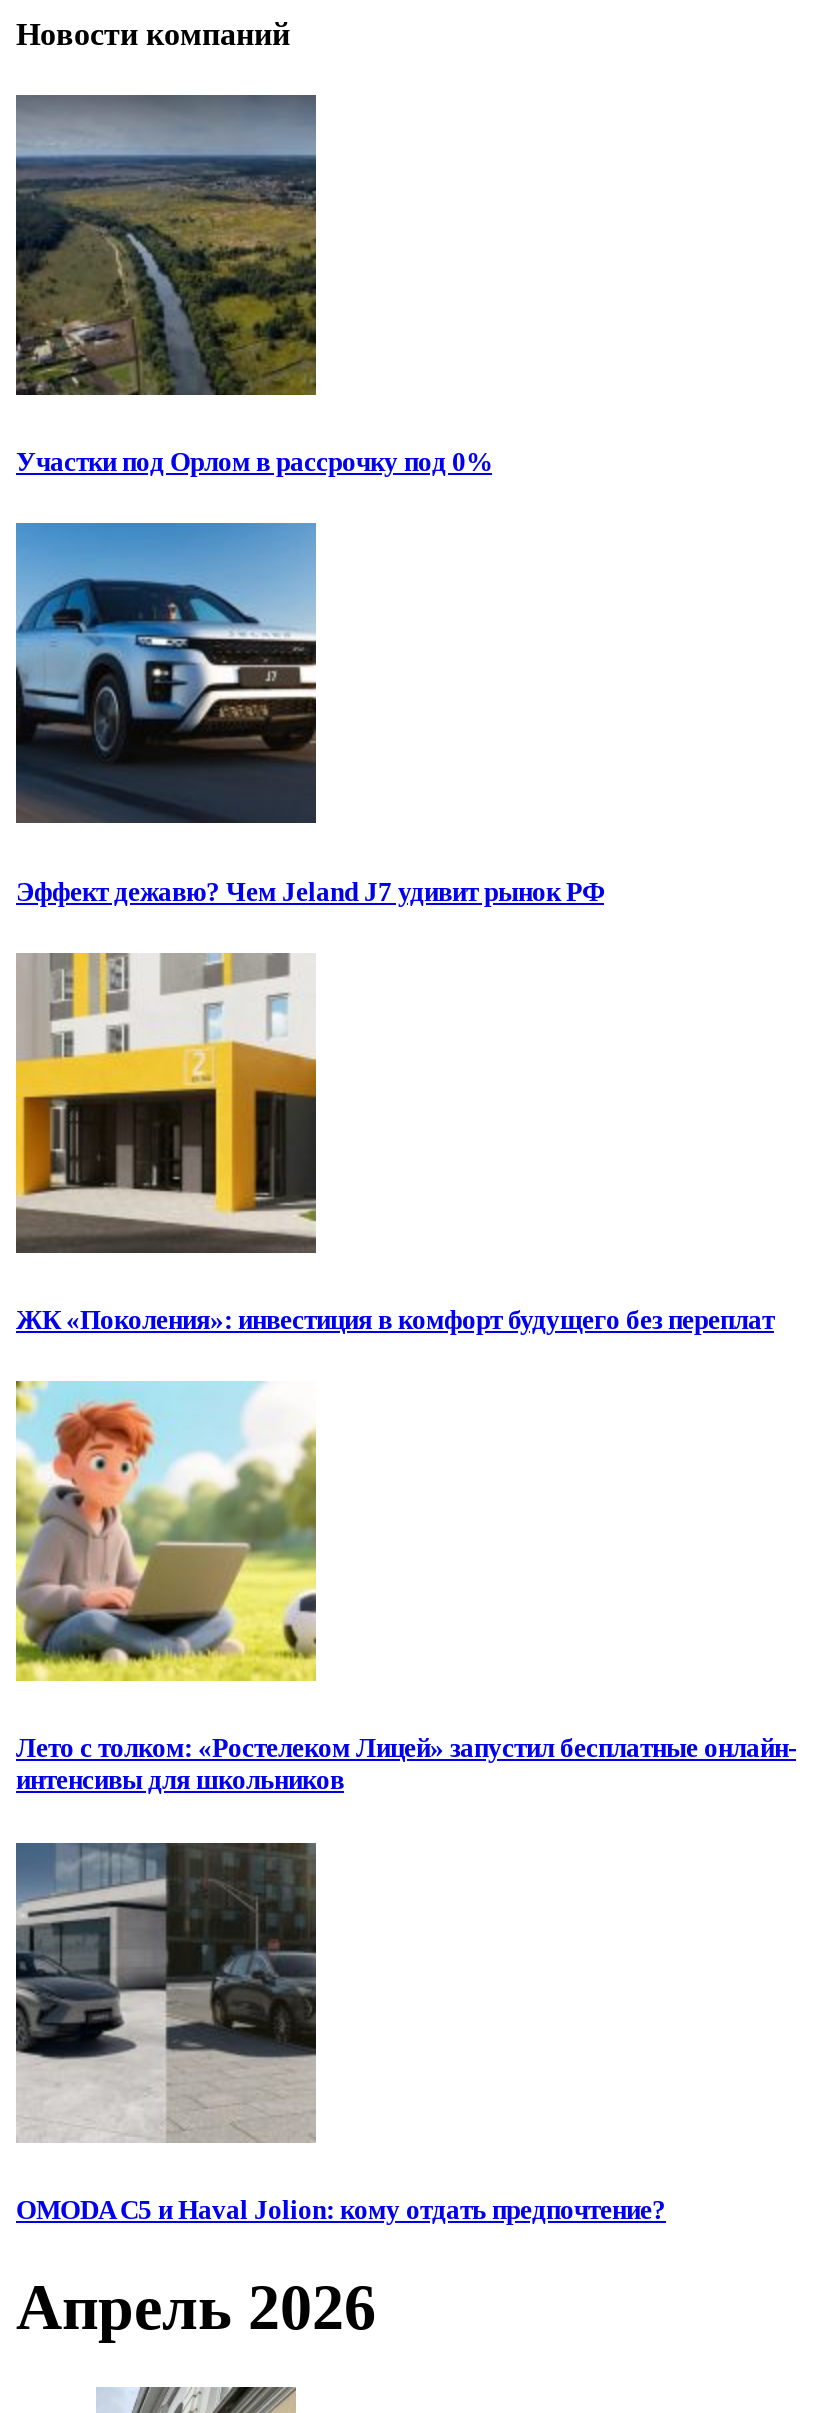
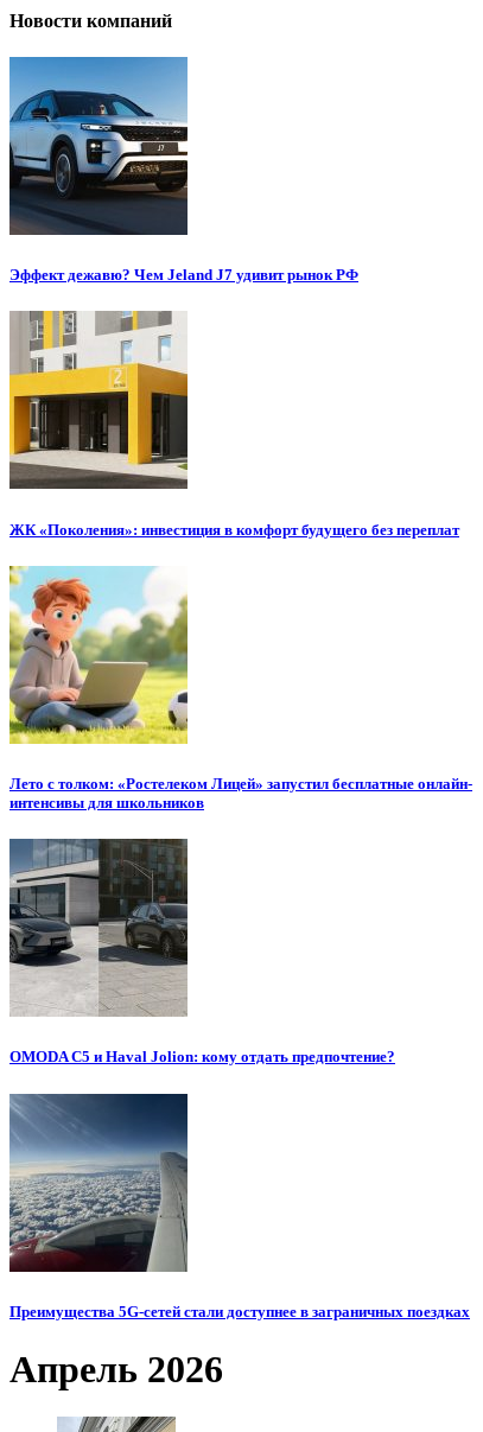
- [image]
- Участки под Орлом в рассрочку под 0%

moved up: [image] | Эффект дежавю? Чем Jeland J7 удивит рынок РФ | ЖК «Поколения»: инвестиция в комфорт будущего без переплат | Лето с толком: «Ростелеком Лицей» запустил бесплатные онлайн- | интенсивы для школьников | OMODA C5 и Haval Jolion: кому отдать предпочтение?

+ [image]
+ Преимущества 5G-сетей стали доступнее в заграничных поездках
